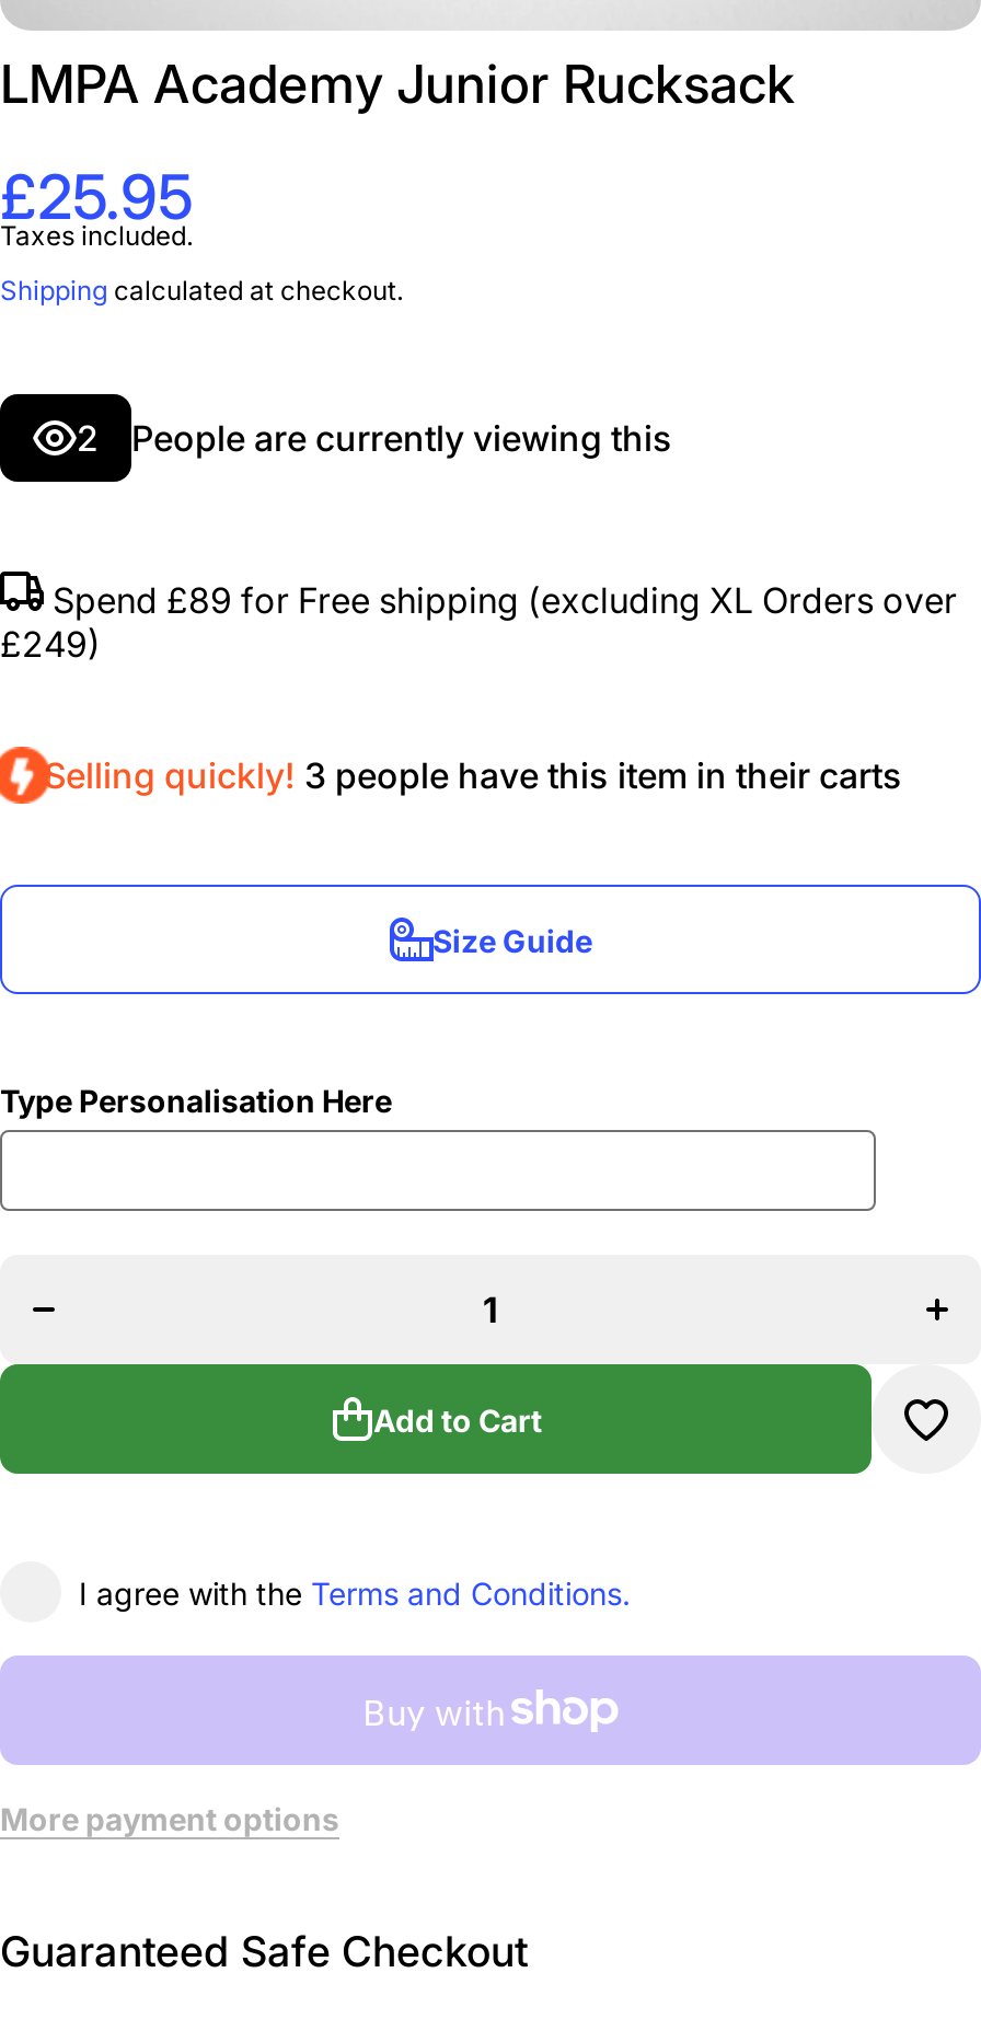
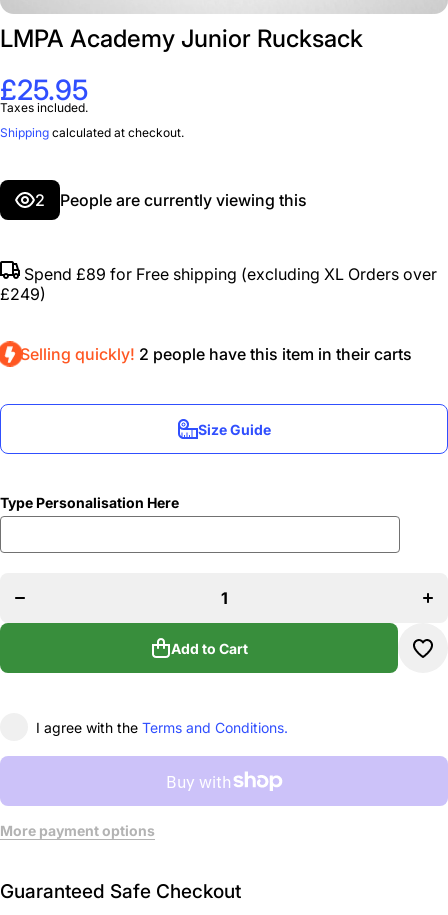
- Selling quickly! 3 people have this item in their carts
+ Selling quickly! 2 people have this item in their carts
